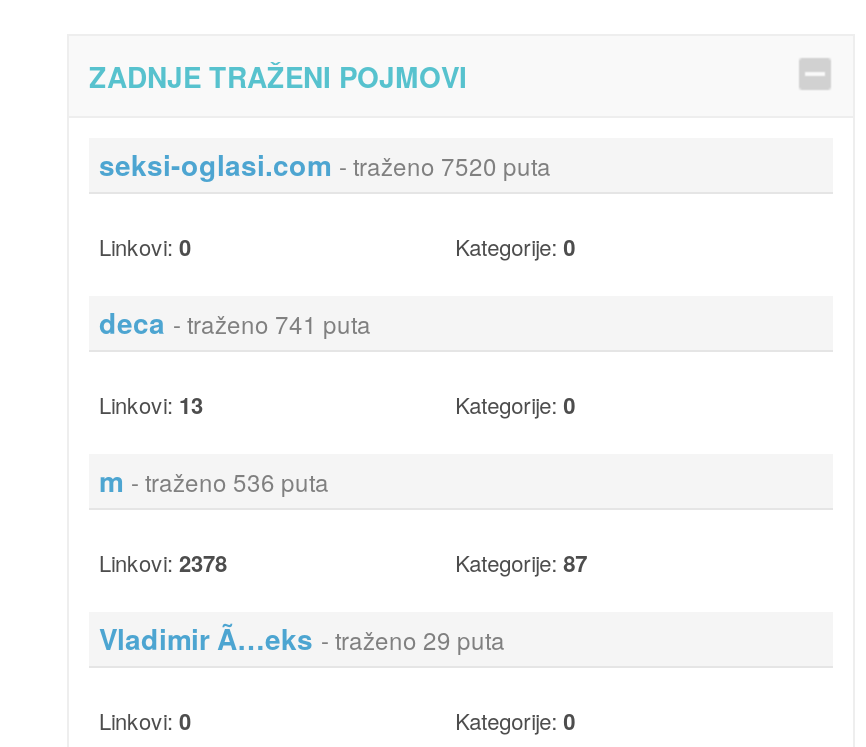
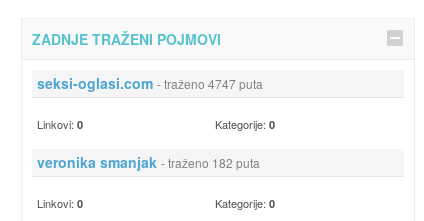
- seksi-oglasi.com - traženo 7520 puta
+ seksi-oglasi.com - traženo 4747 puta

- deca - traženo 741 puta
- Linkovi: 13
- Kategorije: 0
- m - traženo 536 puta
- Linkovi: 2378
- Kategorije: 87
- Vladimir Ã…eks - traženo 29 puta
+ veronika smanjak - traženo 182 puta
